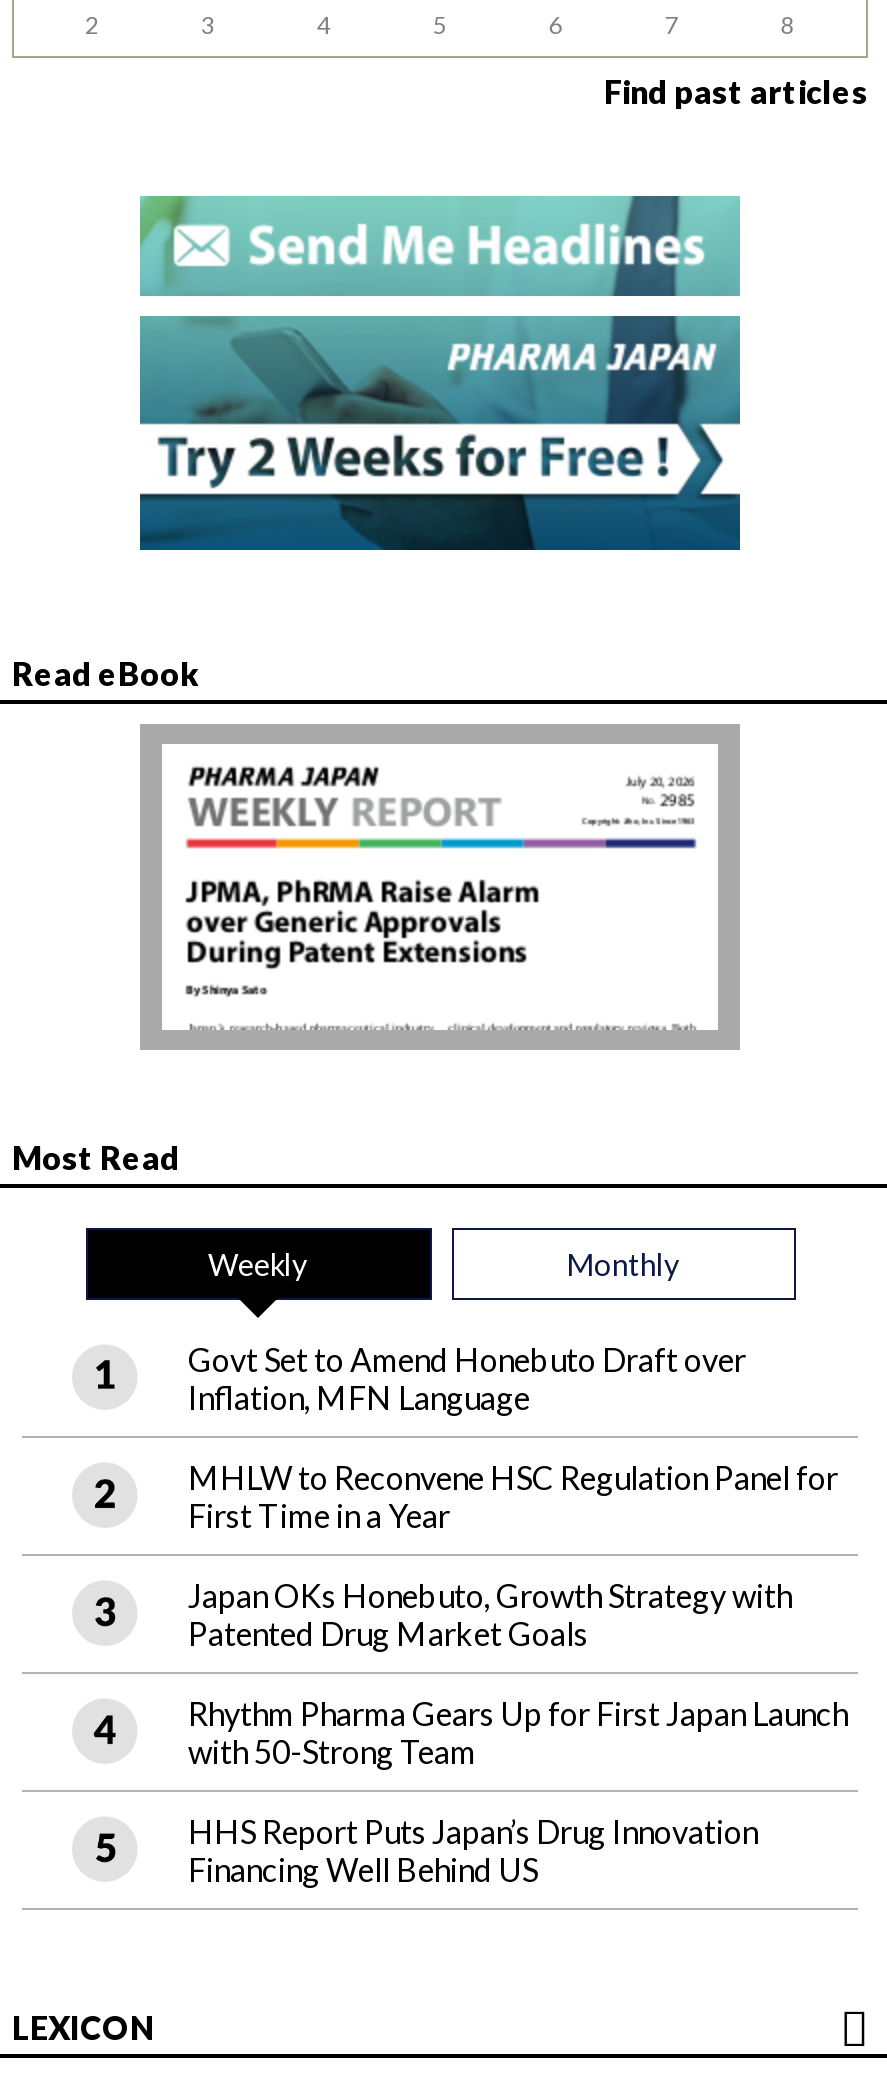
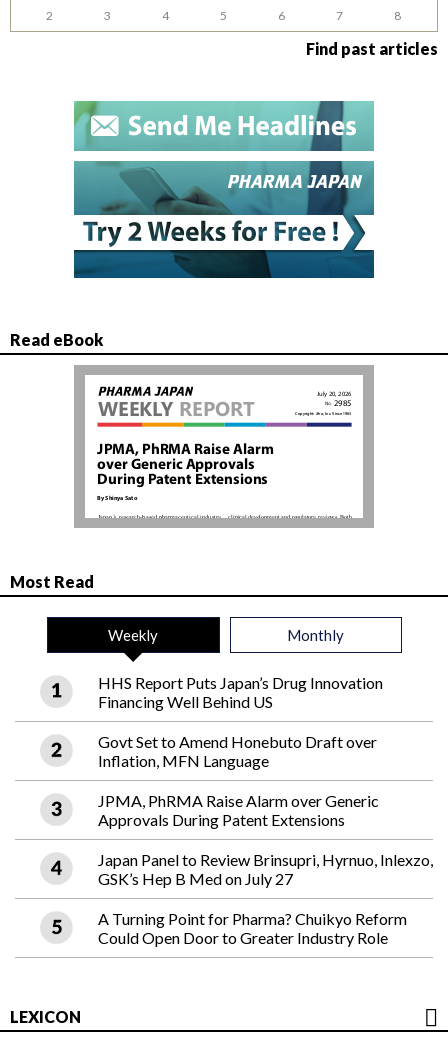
moved down: Govt Set to Amend Honebuto Draft over | Inflation, MFN Language

- MHLW to Reconvene HSC Regulation Panel for
- First Time in a Year
- Japan OKs Honebuto, Growth Strategy with
- Patented Drug Market Goals
- Rhythm Pharma Gears Up for First Japan Launch
- with 50-Strong Team

moved up: HHS Report Puts Japan’s Drug Innovation | Financing Well Behind US

+ JPMA, PhRMA Raise Alarm over Generic
+ Approvals During Patent Extensions
+ Japan Panel to Review Brinsupri, Hyrnuo, Inlexzo,
+ GSK’s Hep B Med on July 27
+ A Turning Point for Pharma? Chuikyo Reform
+ Could Open Door to Greater Industry Role
